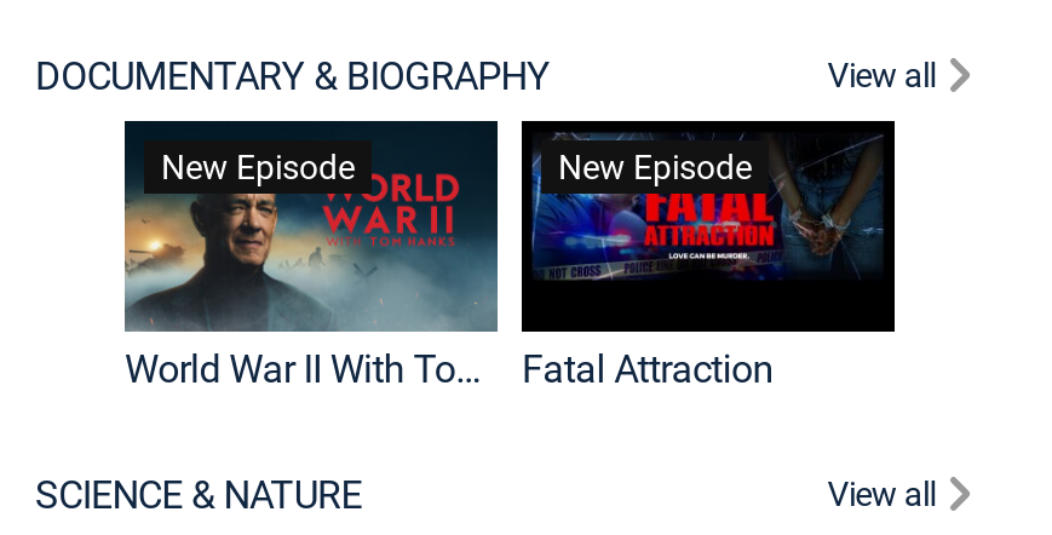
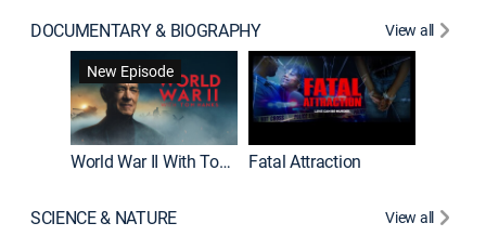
- New Episode
